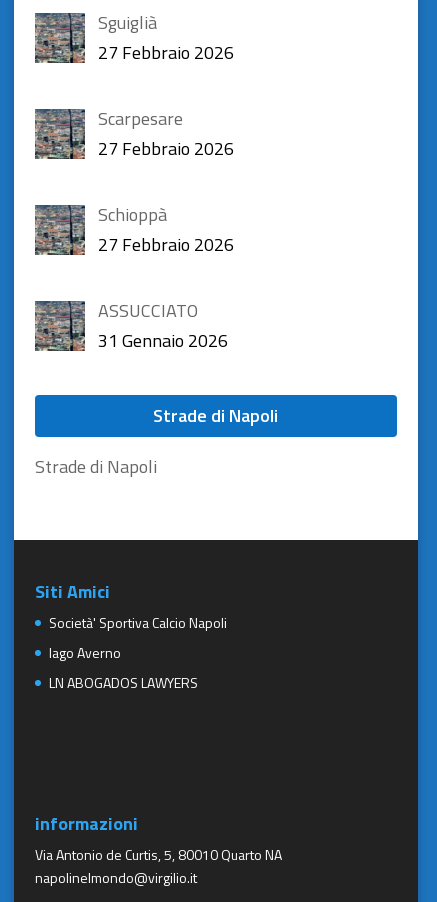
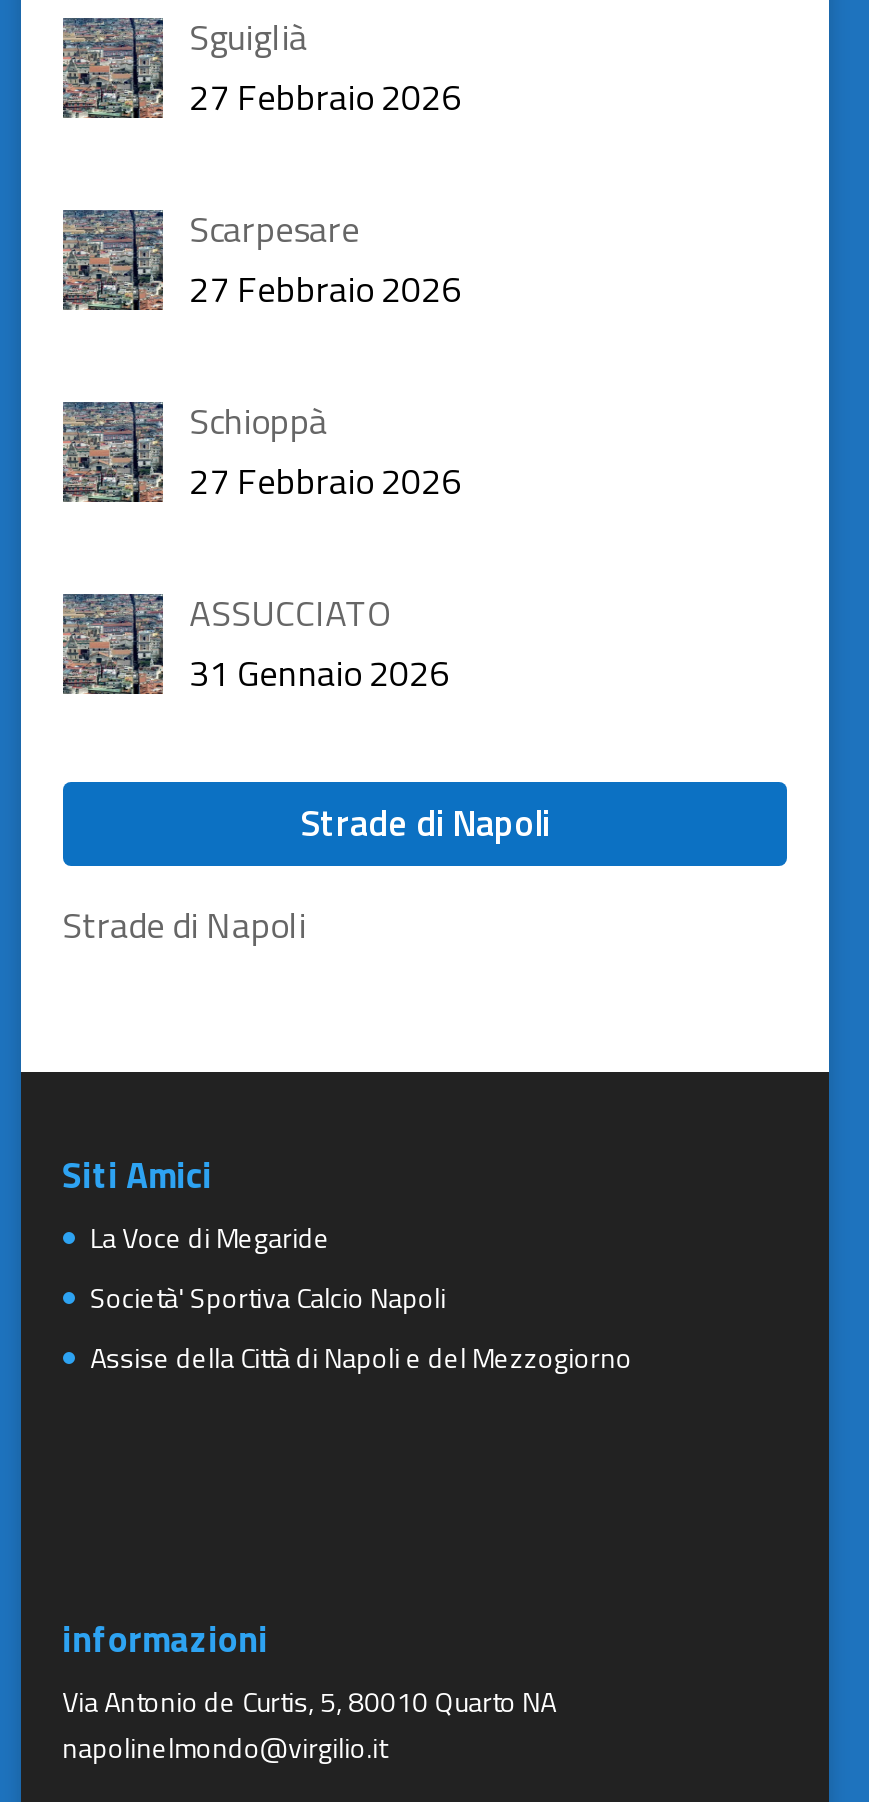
+ La Voce di Megaride

moved down: Società' Sportiva Calcio Napoli

- lago Averno
- LN ABOGADOS LAWYERS
+ Assise della Città di Napoli e del Mezzogiorno
